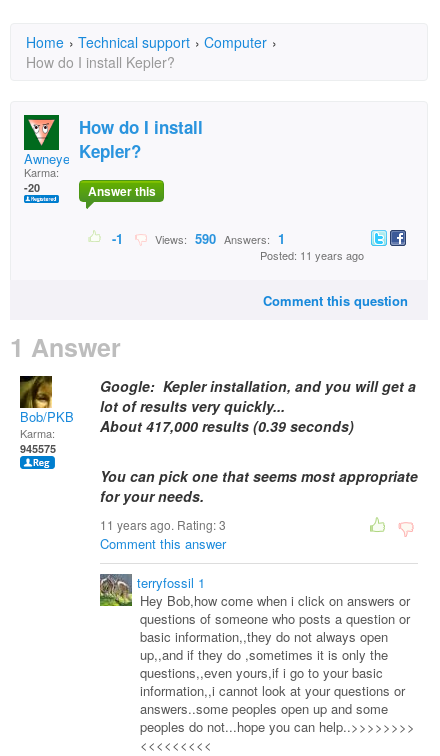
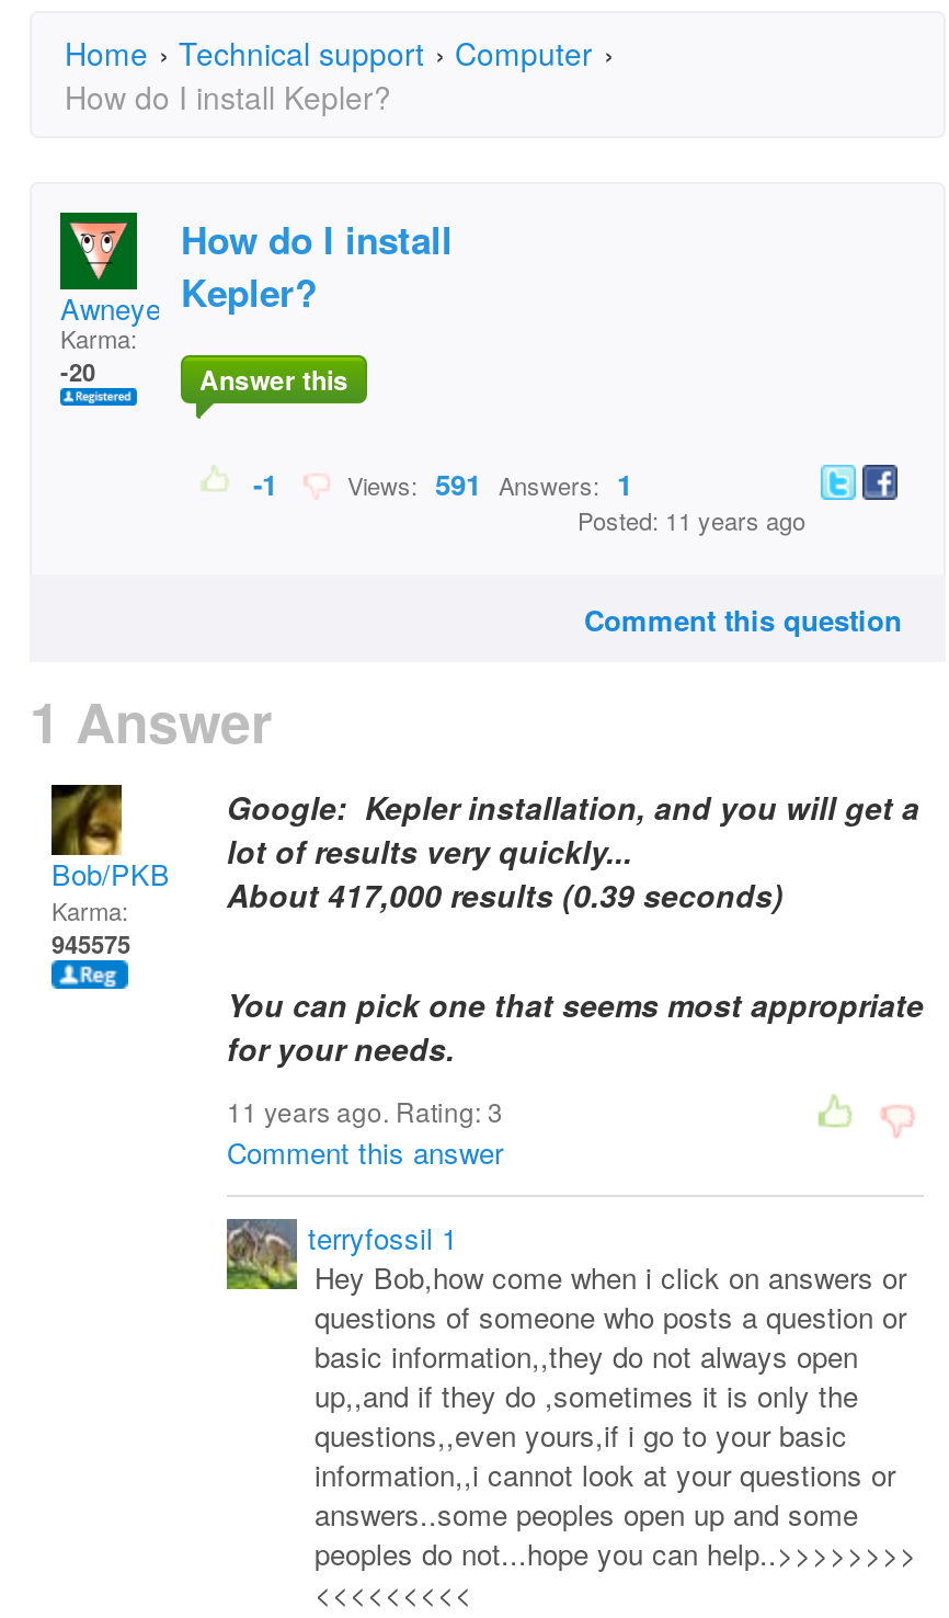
- Views: 590 Answers: 1
+ Views: 591 Answers: 1
